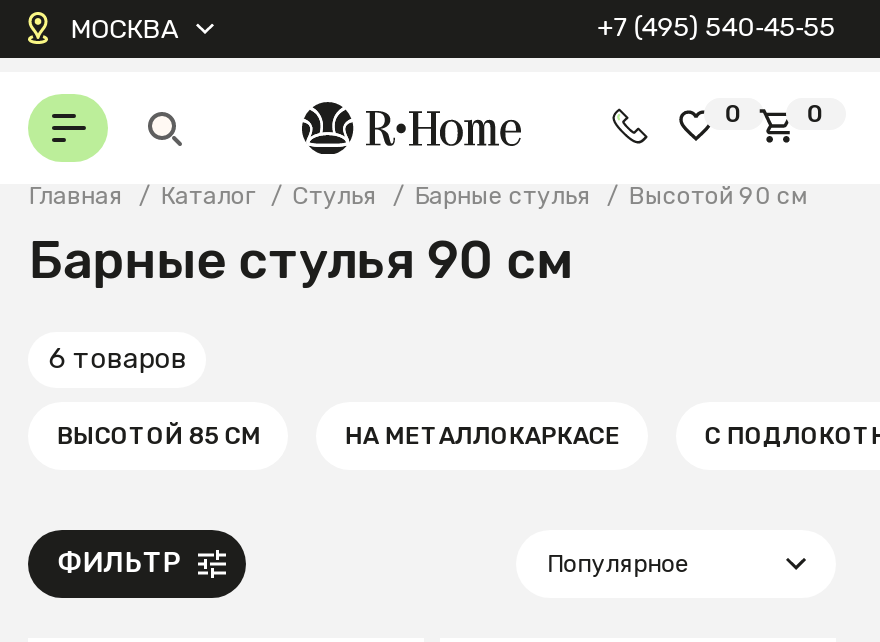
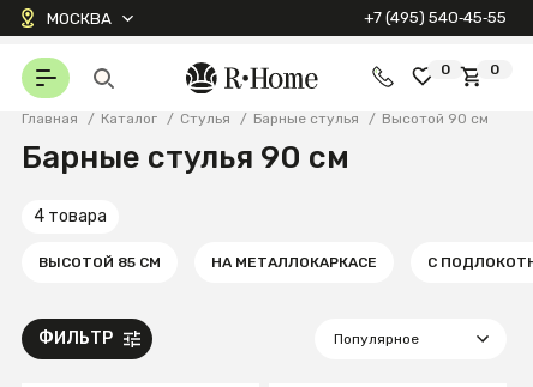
- 6 товаров
+ 4 товара
